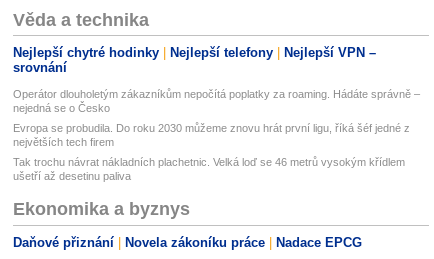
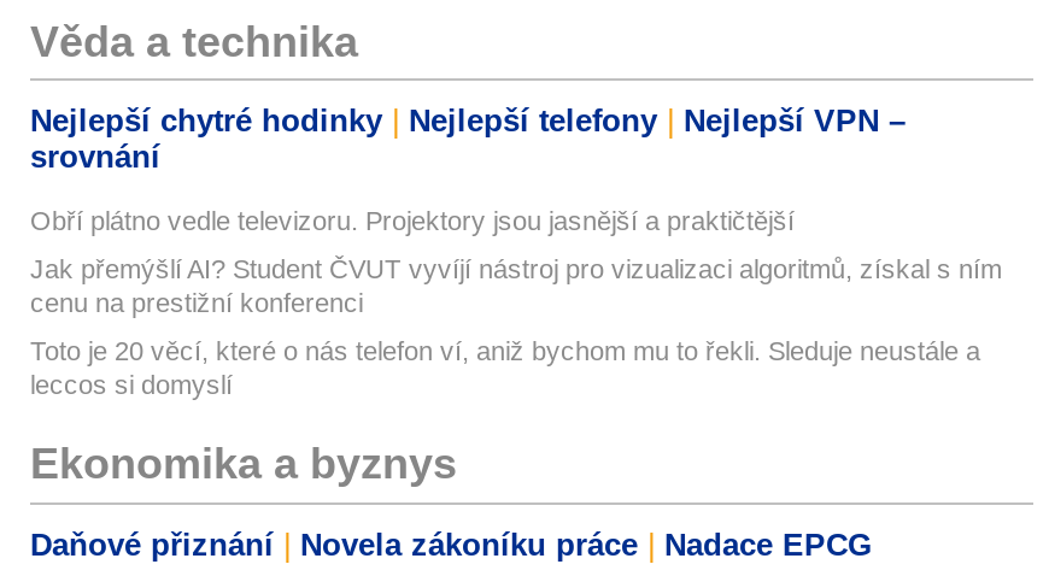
- Operátor dlouholetým zákazníkům nepočítá poplatky za roaming. Hádáte správně –
- nejedná se o Česko
+ Obří plátno vedle televizoru. Projektory jsou jasnější a praktičtější

- Evropa se probudila. Do roku 2030 můžeme znovu hrát první ligu, říká šéf jedné z
- největších tech firem
+ Jak přemýšlí AI? Student ČVUT vyvíjí nástroj pro vizualizaci algoritmů, získal s ním
+ cenu na prestižní konferenci

- Tak trochu návrat nákladních plachetnic. Velká loď se 46 metrů vysokým křídlem
- ušetří až desetinu paliva
+ Toto je 20 věcí, které o nás telefon ví, aniž bychom mu to řekli. Sleduje neustále a
+ leccos si domyslí
